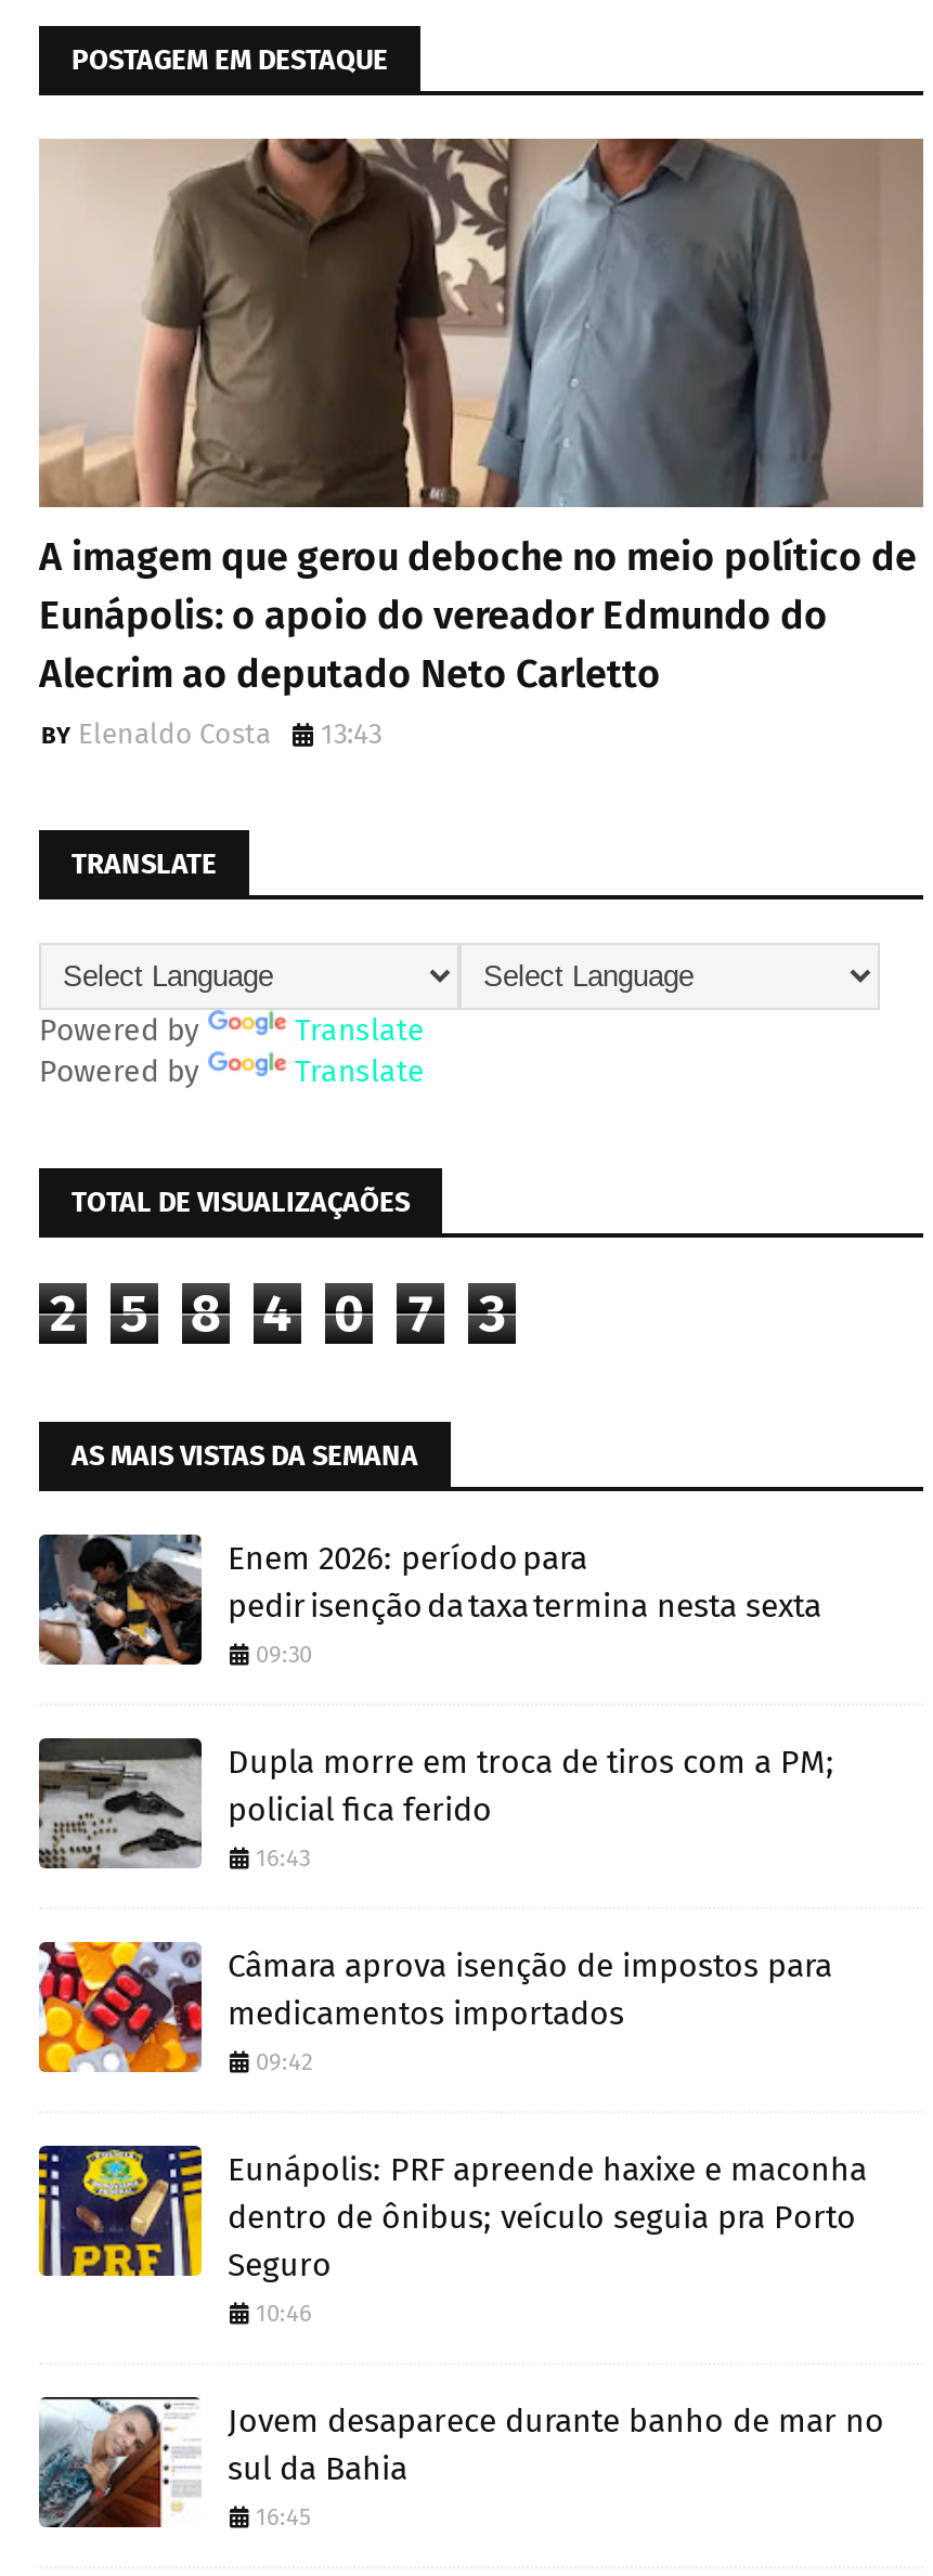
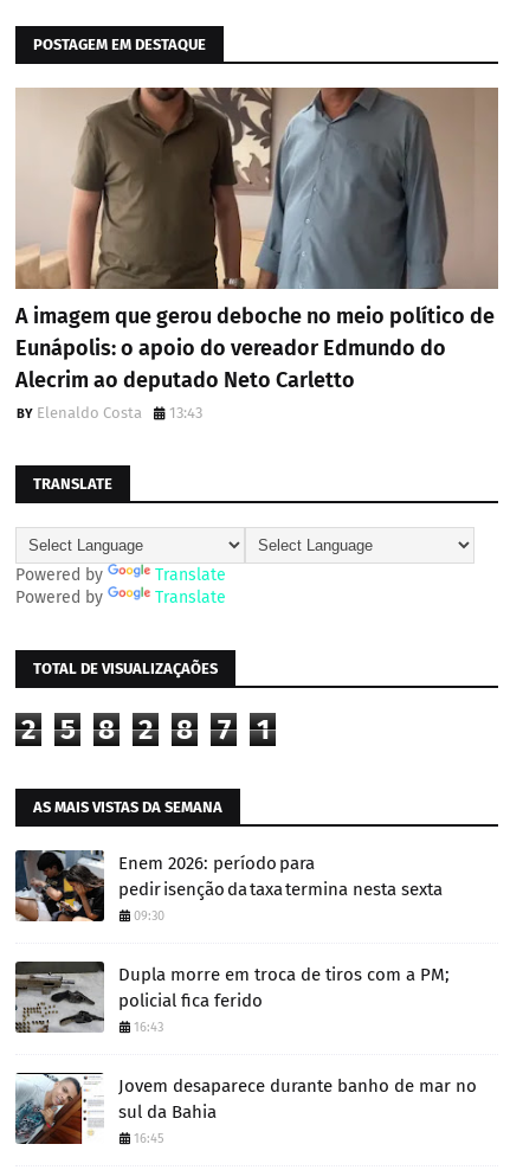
- 4
+ 2

- 0
+ 8

- 3
+ 1

- [image]
- Câmara aprova isenção de impostos para
- medicamentos importados
- 09:42
- Eunápolis: PRF apreende haxixe e maconha
- dentro de ônibus; veículo seguia pra Porto
- Seguro
- 10:46

- [image]
